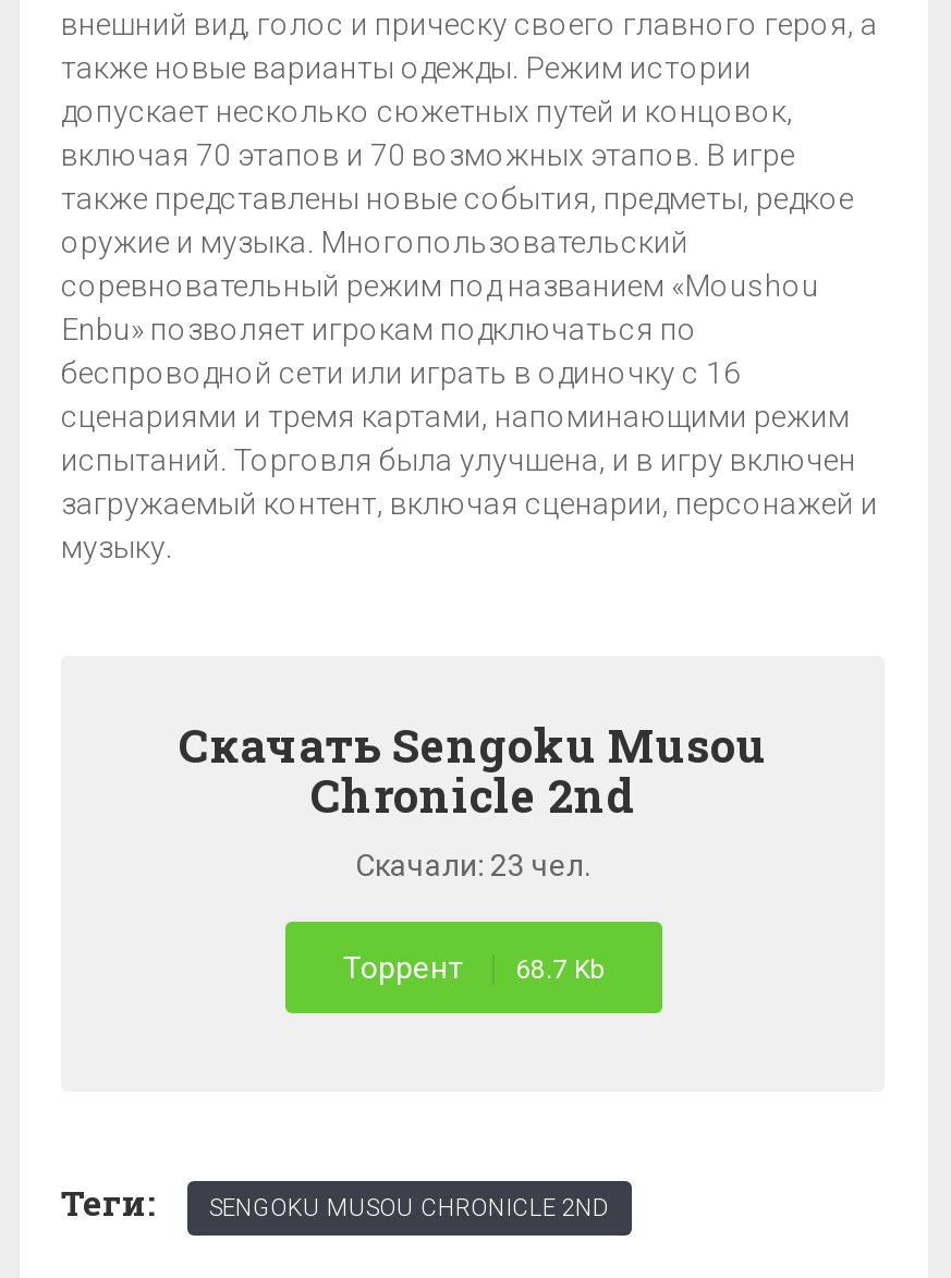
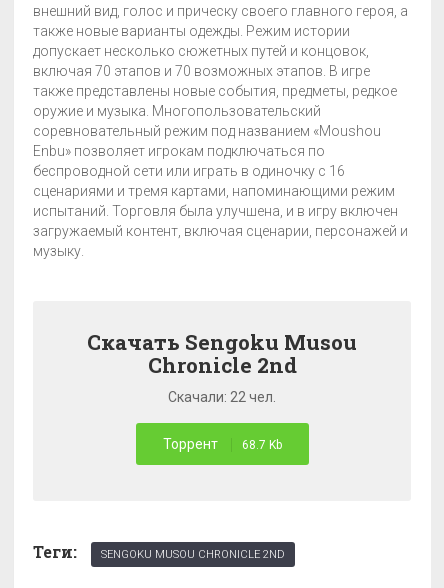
- Скачали: 23 чел.
+ Скачали: 22 чел.
